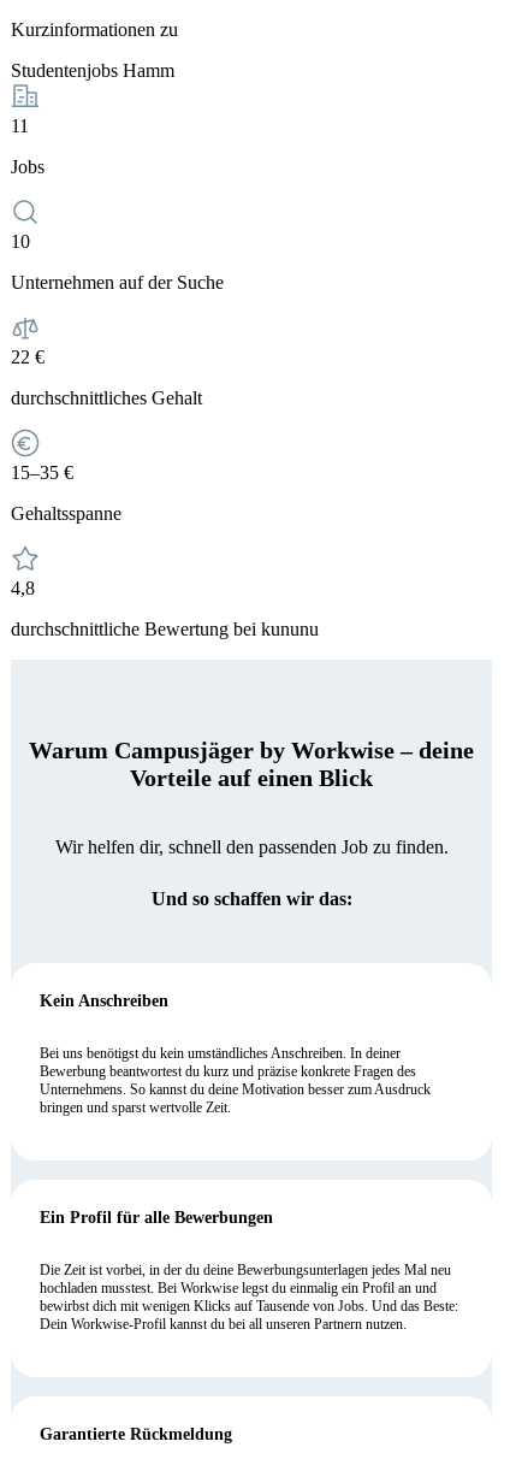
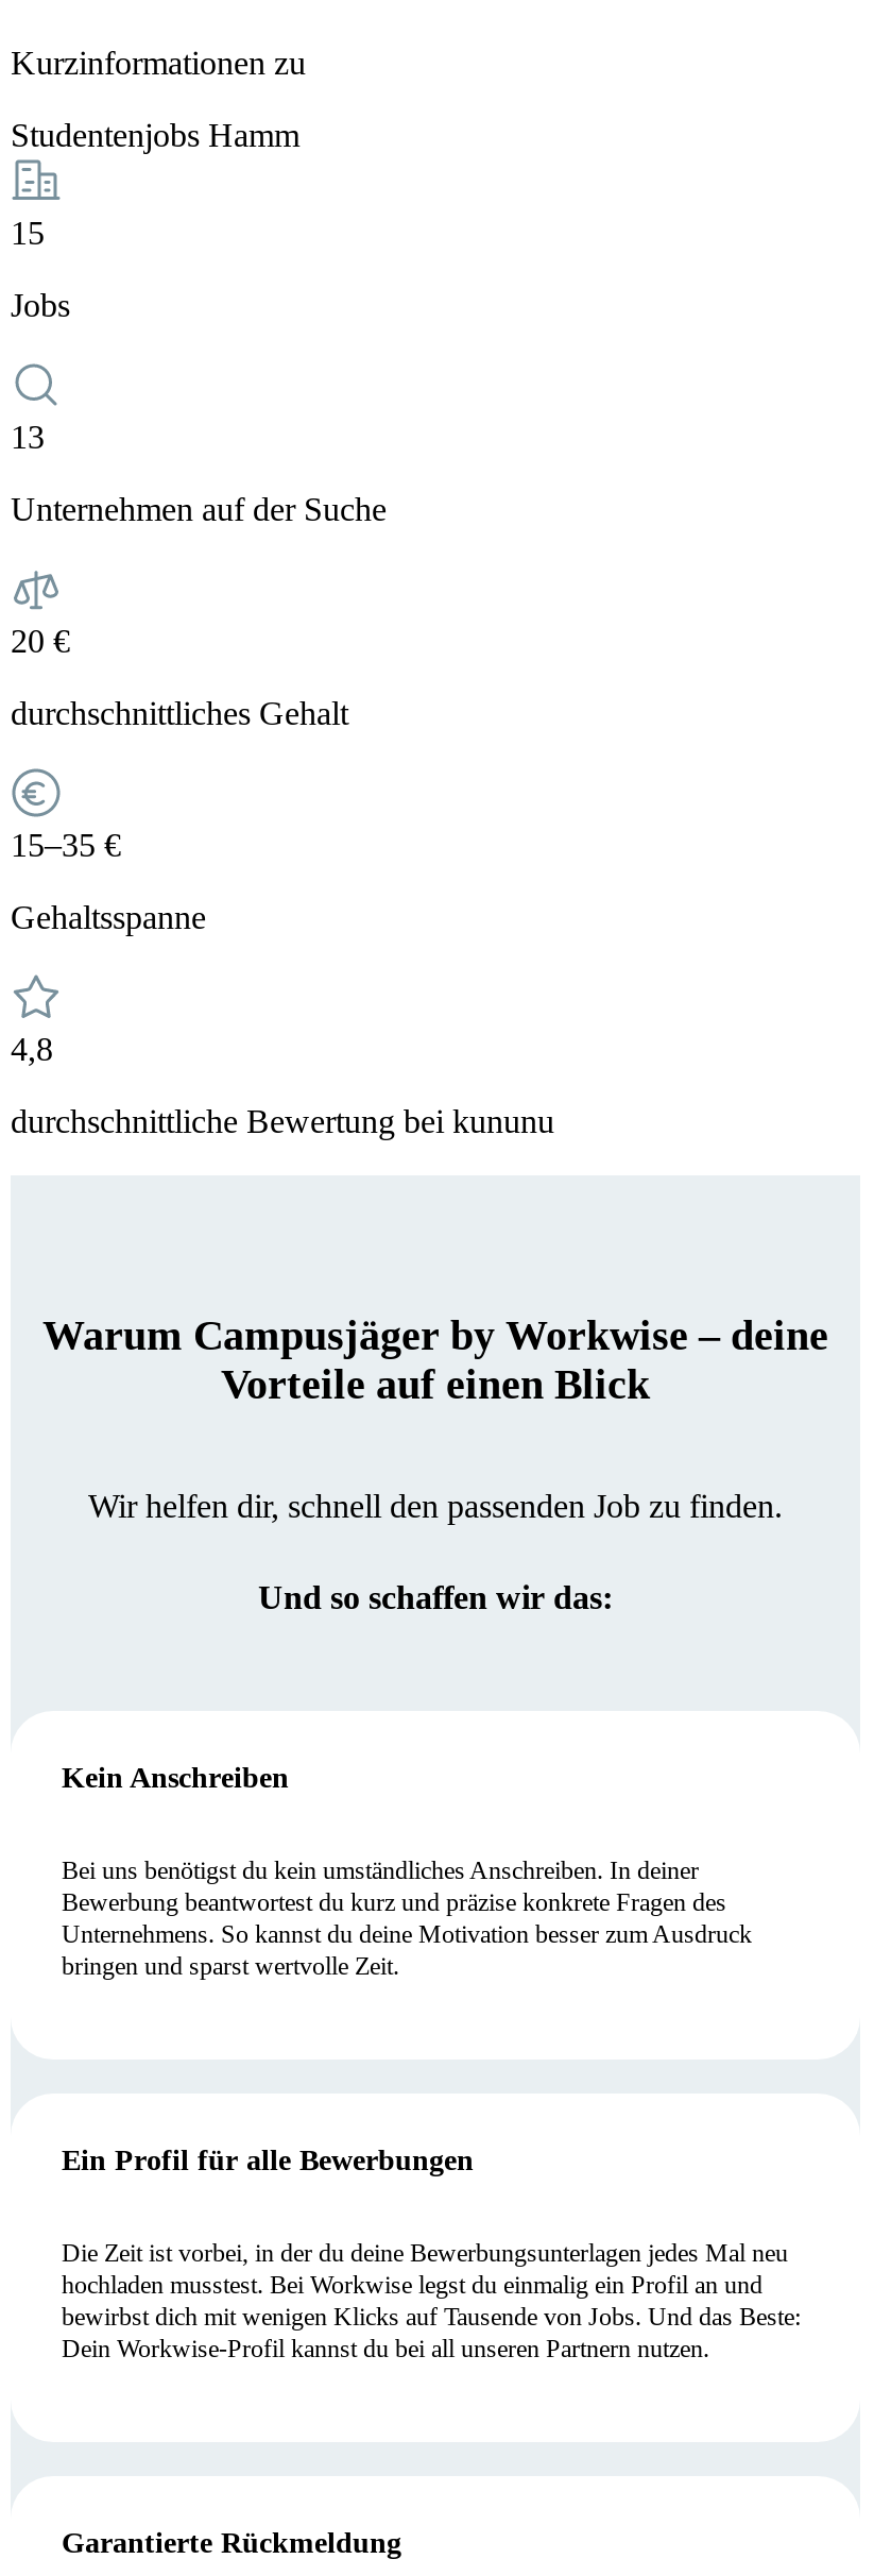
- 11
+ 15

- 10
+ 13

- 22 €
+ 20 €
